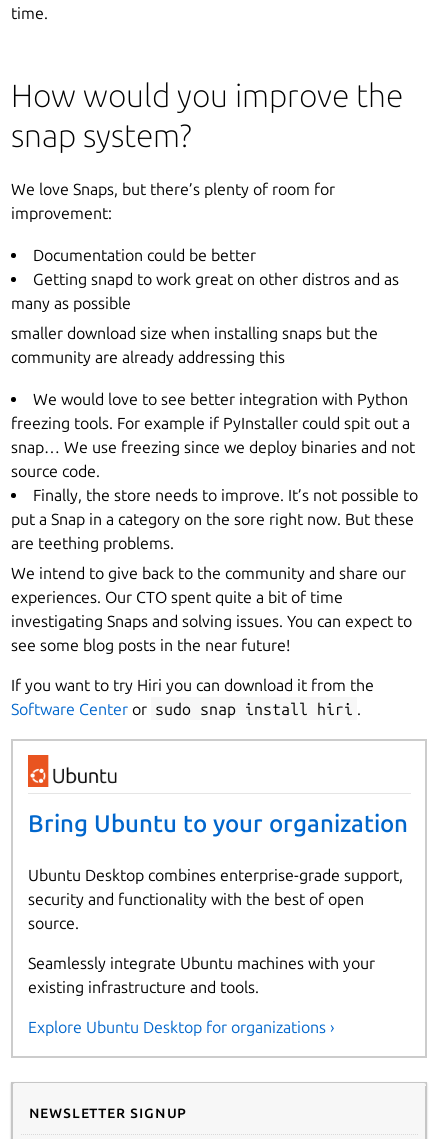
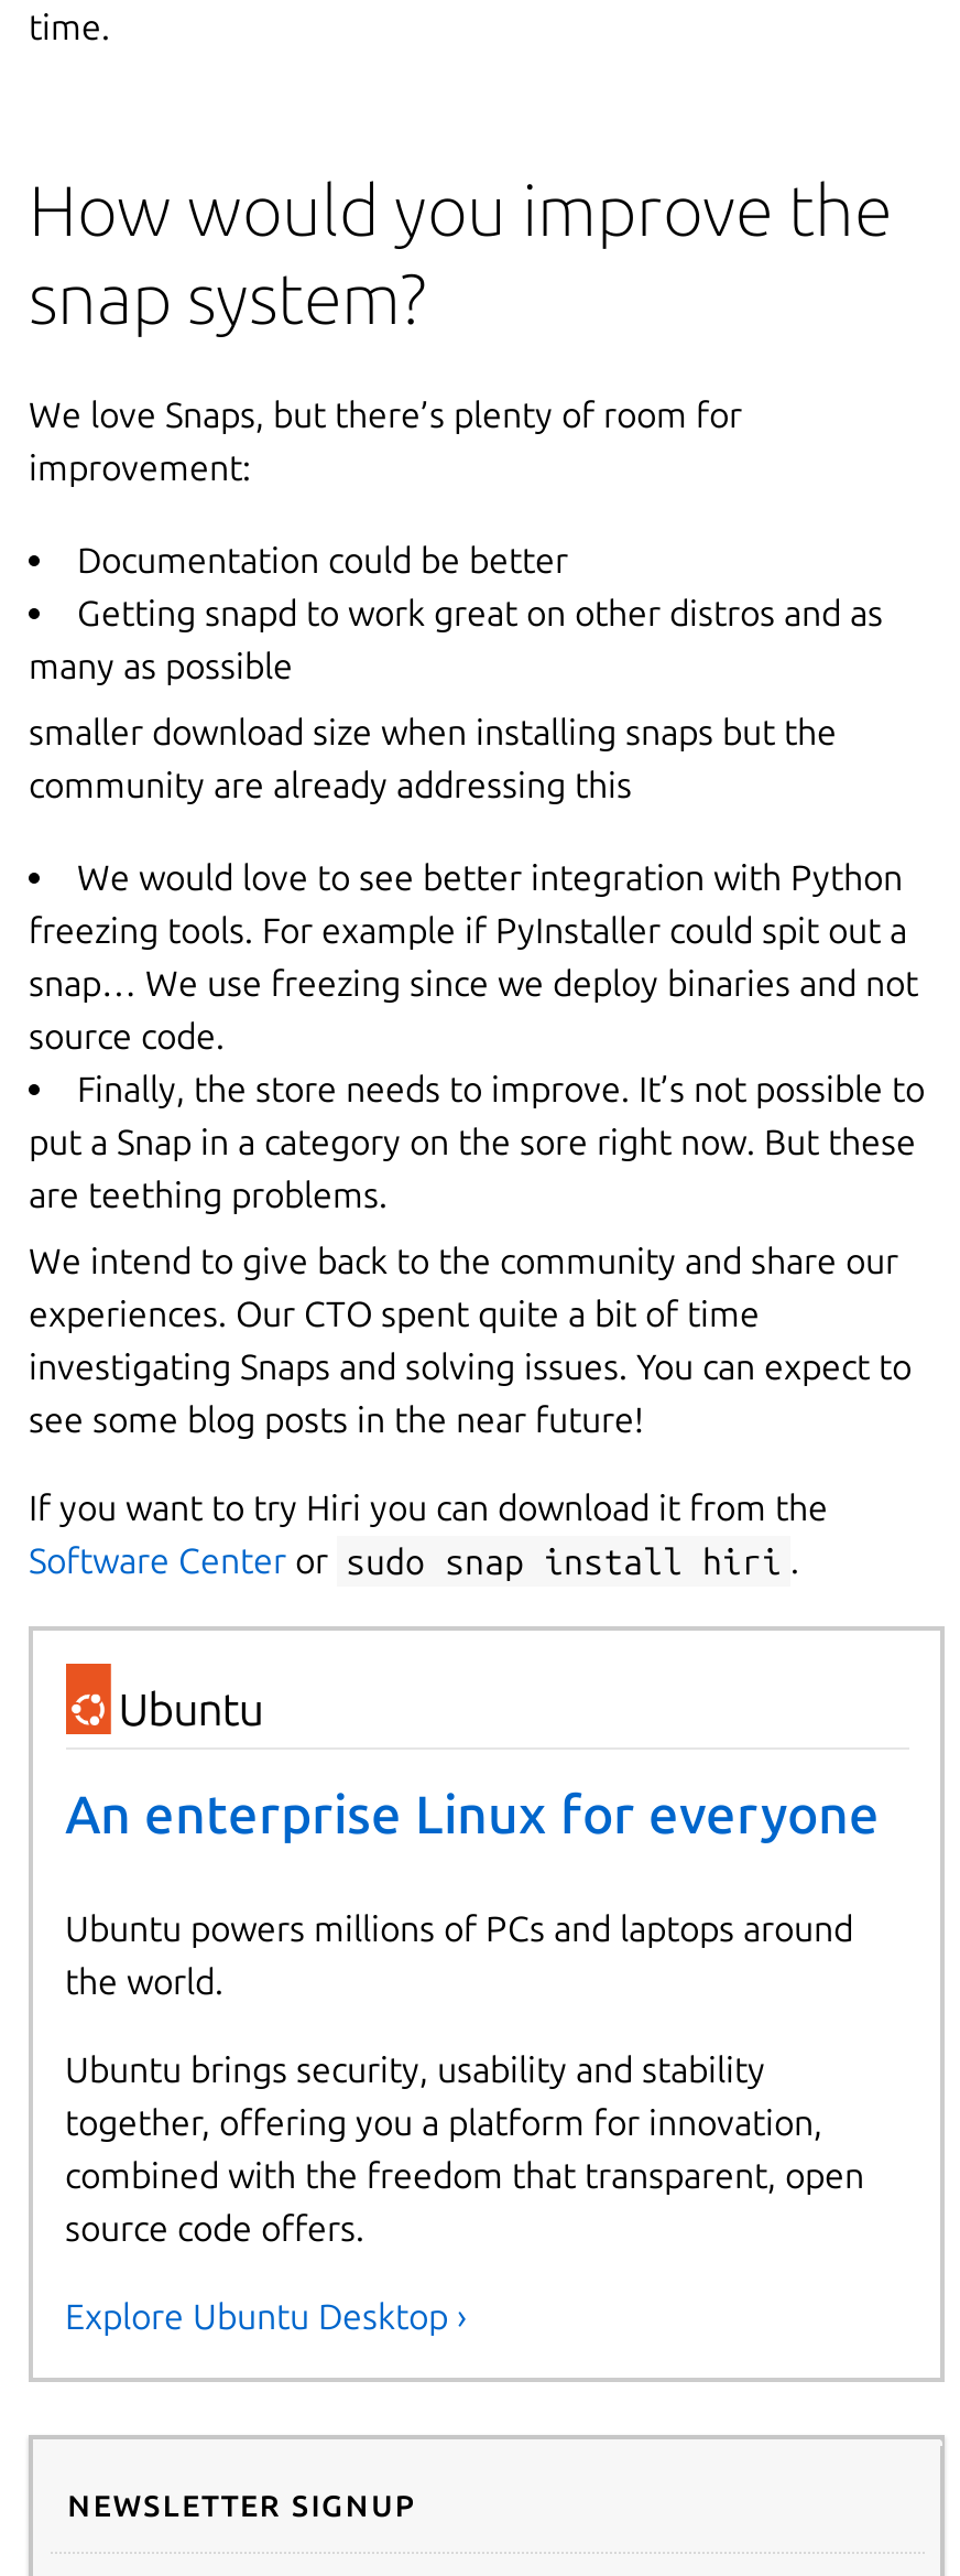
- Bring Ubuntu to your organization
+ An enterprise Linux for everyone

- Ubuntu Desktop combines enterprise-grade support,
- security and functionality with the best of open
- source.
+ Ubuntu powers millions of PCs and laptops around
+ the world.

- Seamlessly integrate Ubuntu machines with your
- existing infrastructure and tools.
+ Ubuntu brings security, usability and stability
+ together, offering you a platform for innovation,
+ combined with the freedom that transparent, open
+ source code offers.

- Explore Ubuntu Desktop for organizations ›
+ Explore Ubuntu Desktop ›
